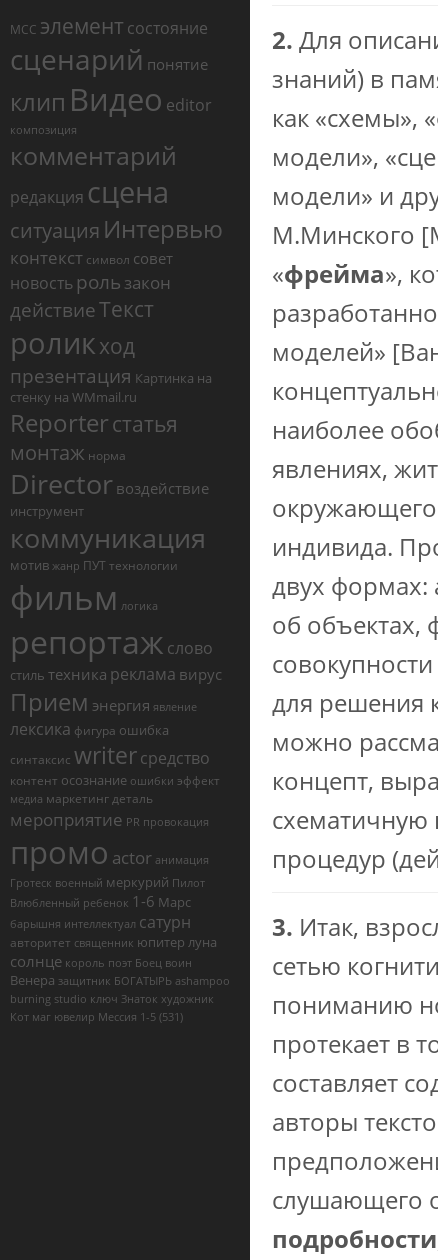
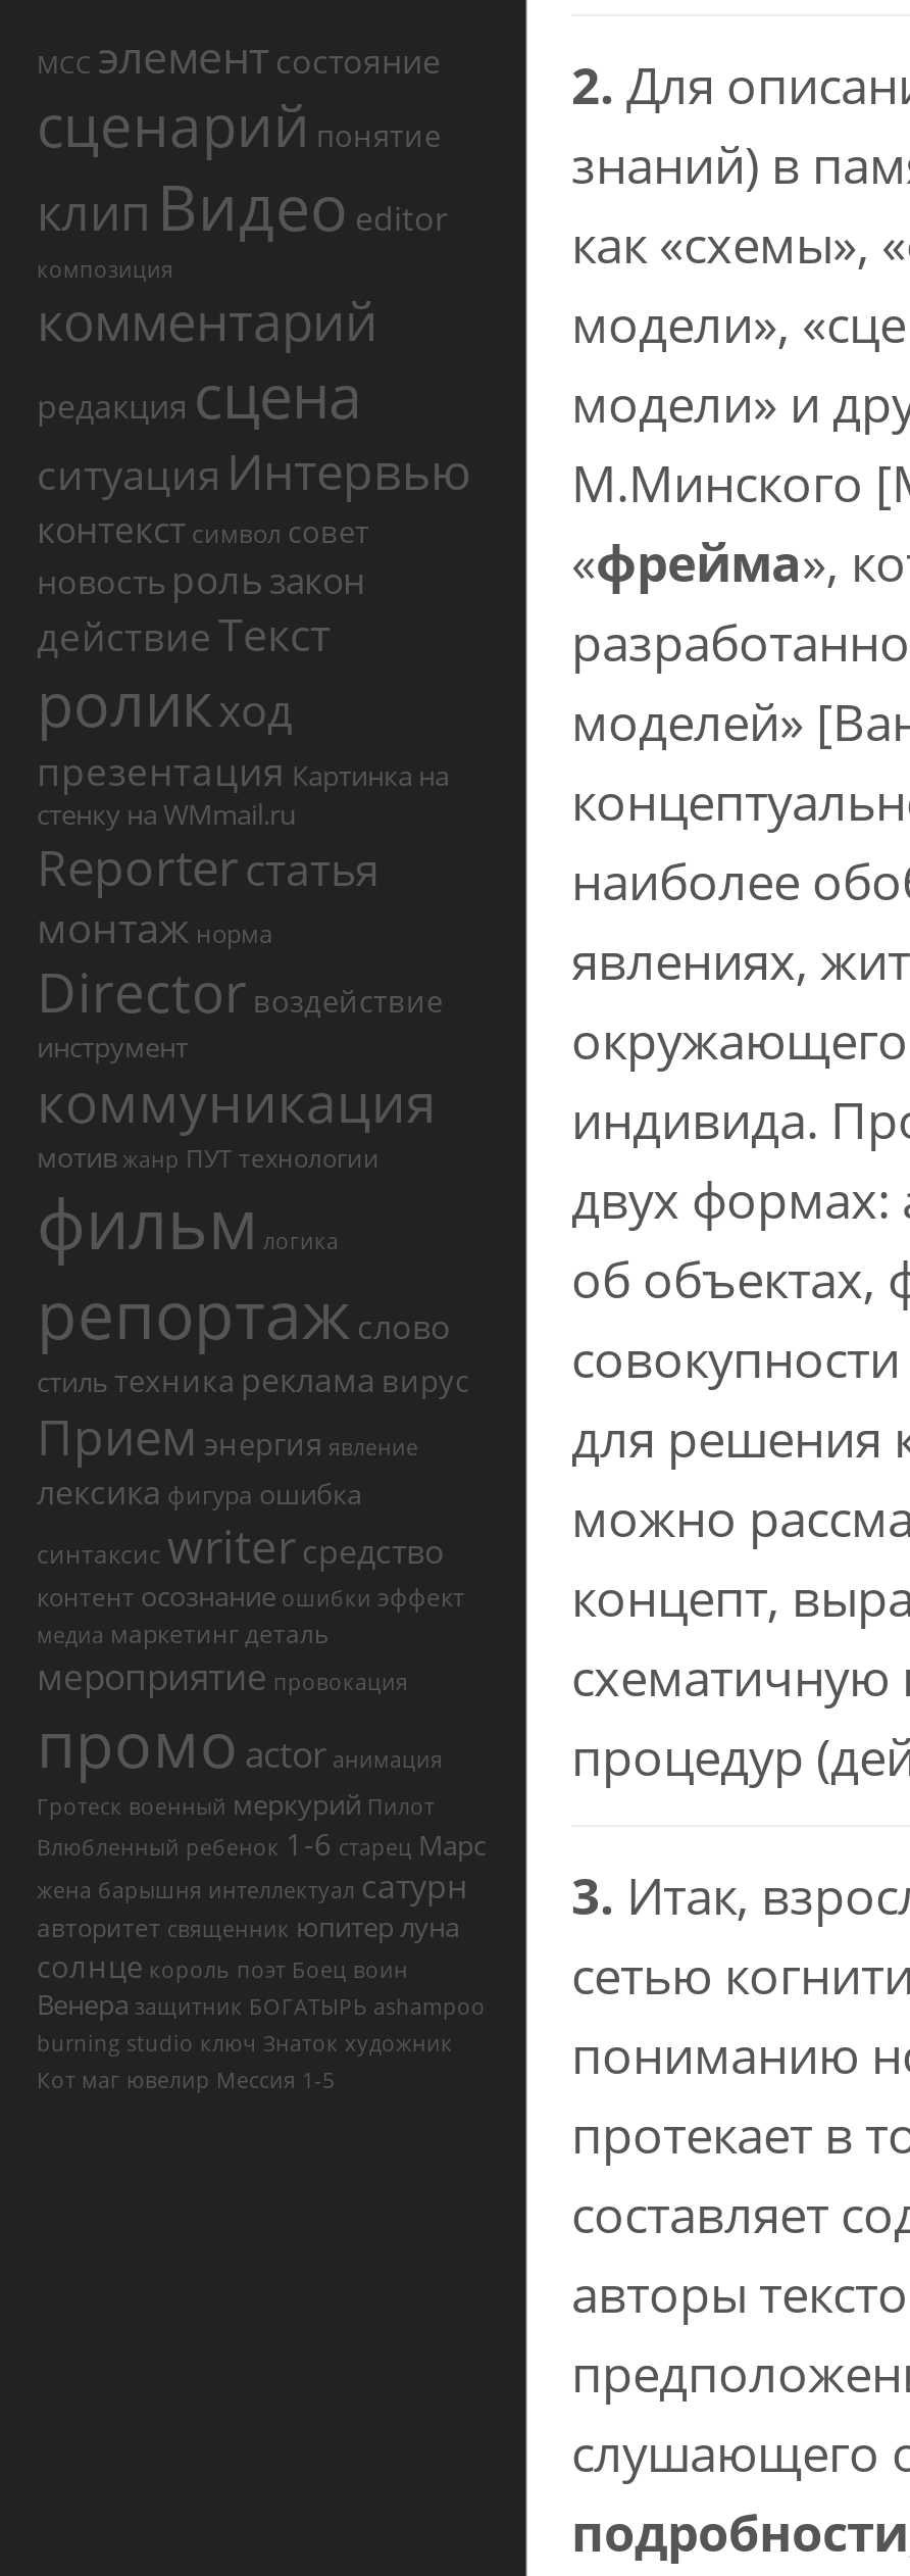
- мероприятие PR провокация
+ мероприятие провокация

- Влюбленный ребенок 1-6 Марс
- барышня интеллектуал сатурн
+ Влюбленный ребенок 1-6 старец Марс
+ жена барышня интеллектуал сатурн

- Кот маг ювелир Мессия 1-5 (531)
+ Кот маг ювелир Мессия 1-5
